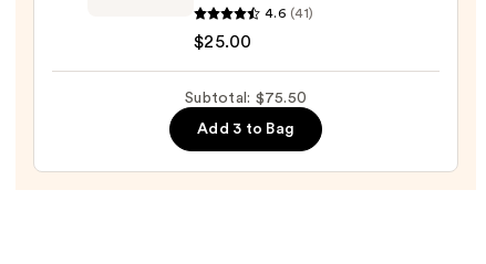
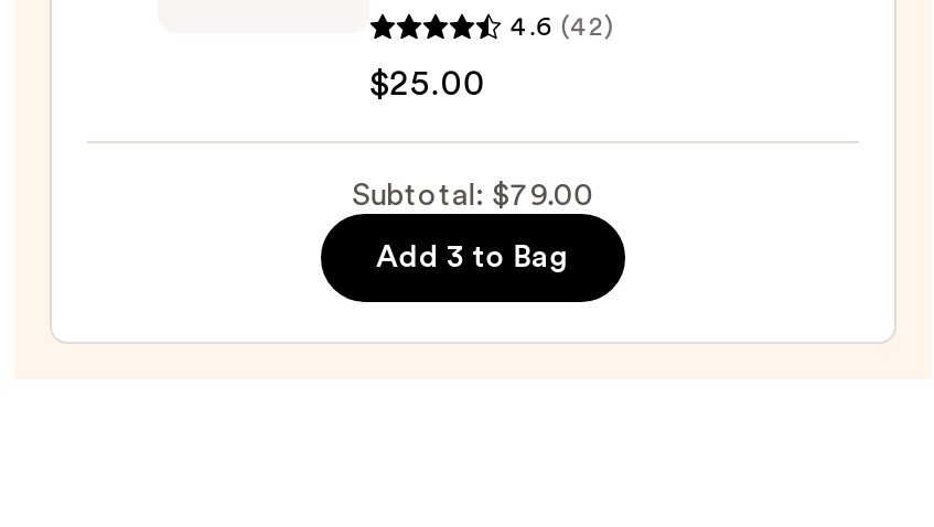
- 4.6 (41)
+ 4.6 (42)

- Subtotal: $75.50
+ Subtotal: $79.00
